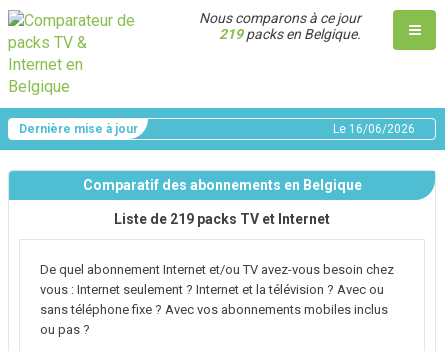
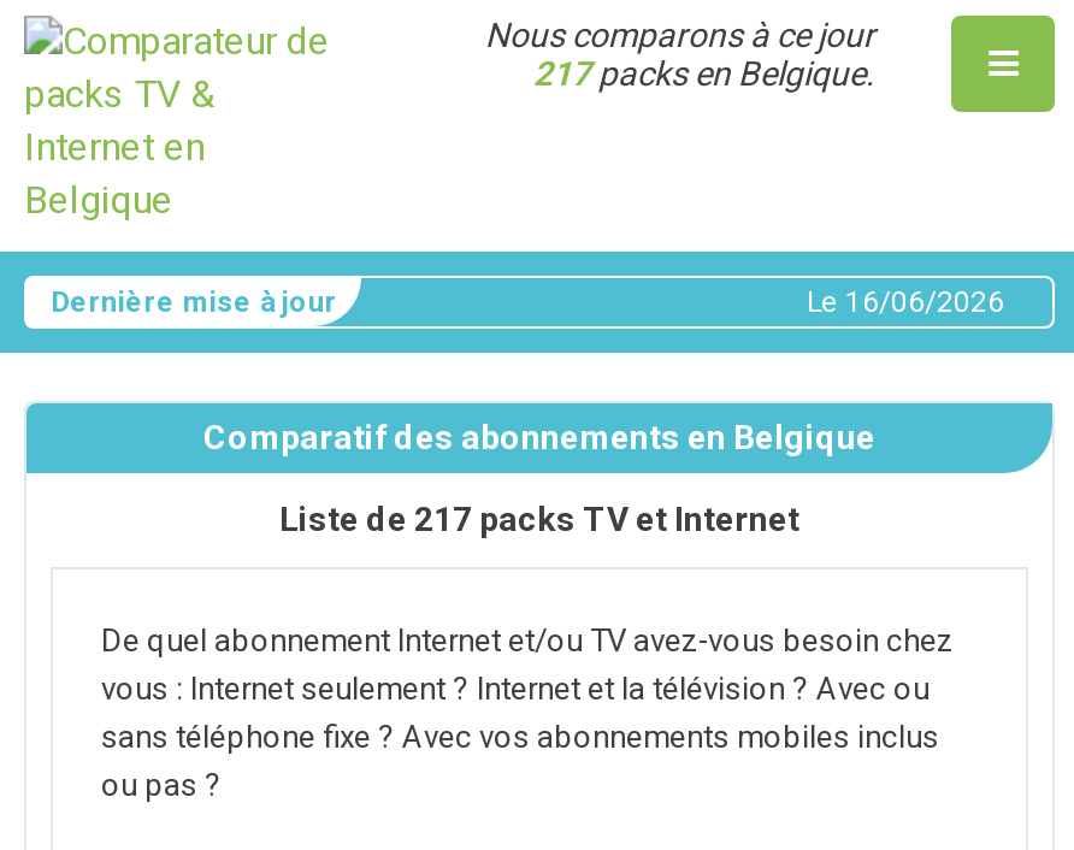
- 219packs en Belgique.
+ 217packs en Belgique.

- Liste de 219 packs TV et Internet
+ Liste de 217 packs TV et Internet
